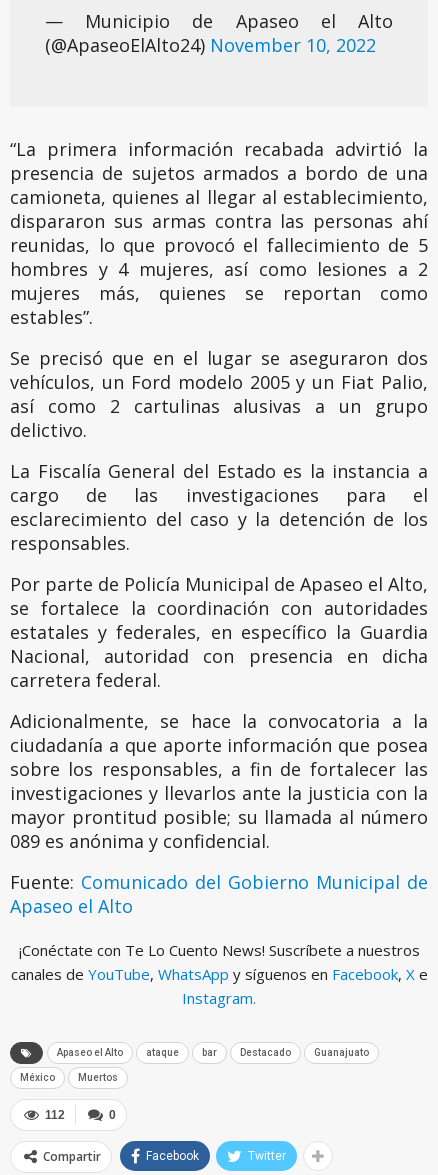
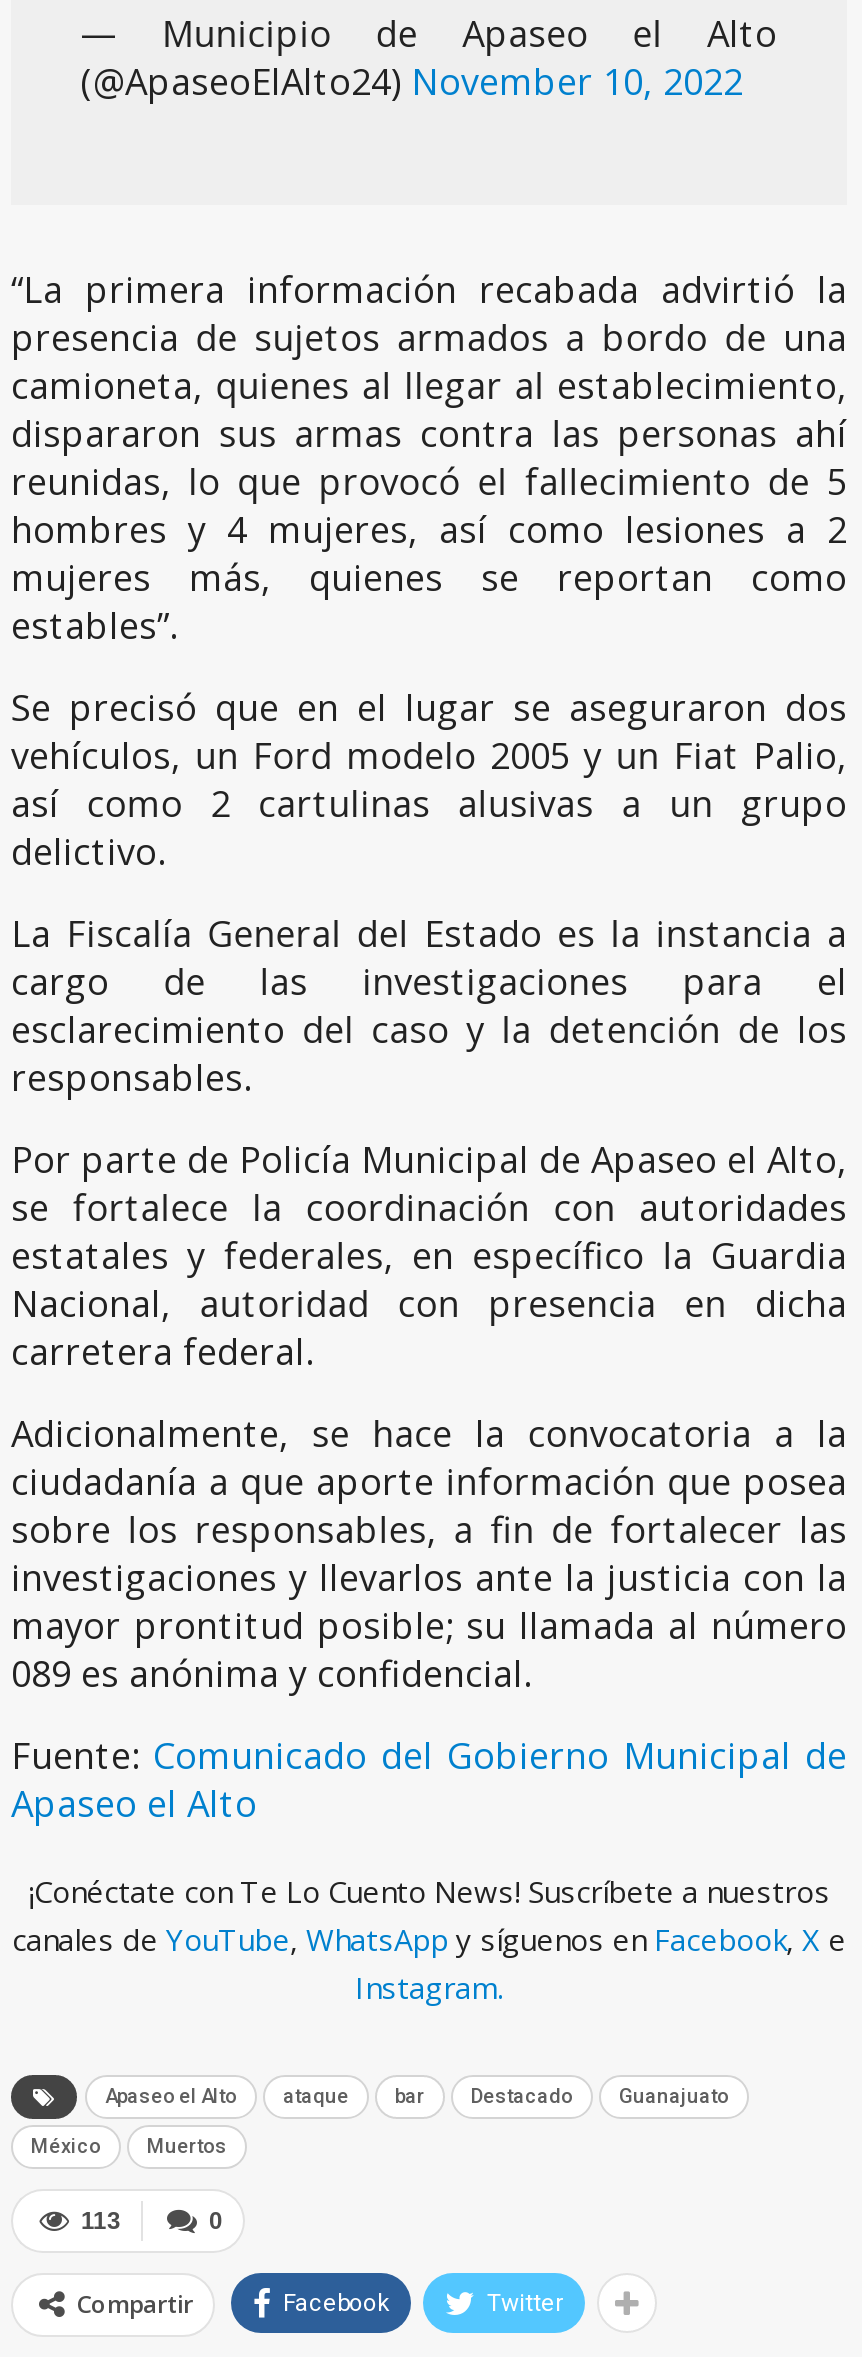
- 112
+ 113
